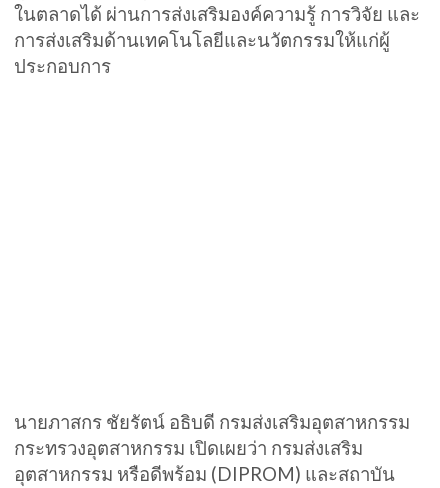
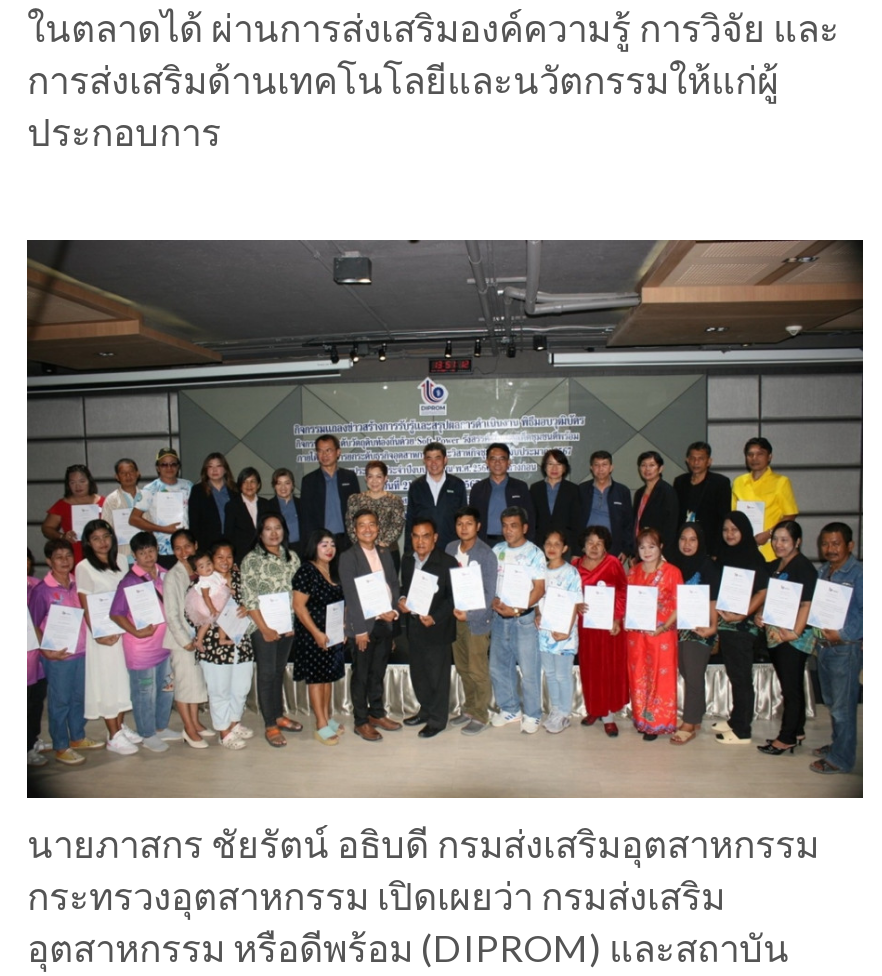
+ [image]
